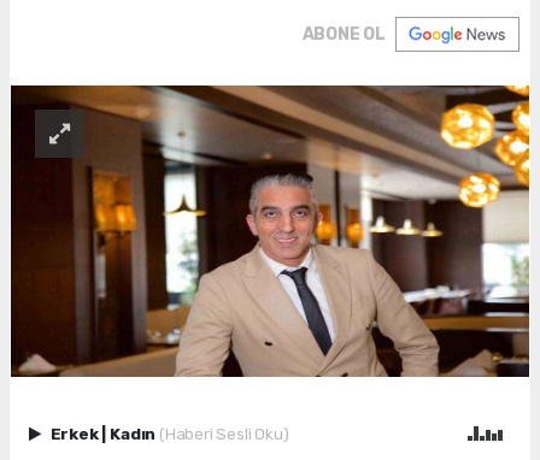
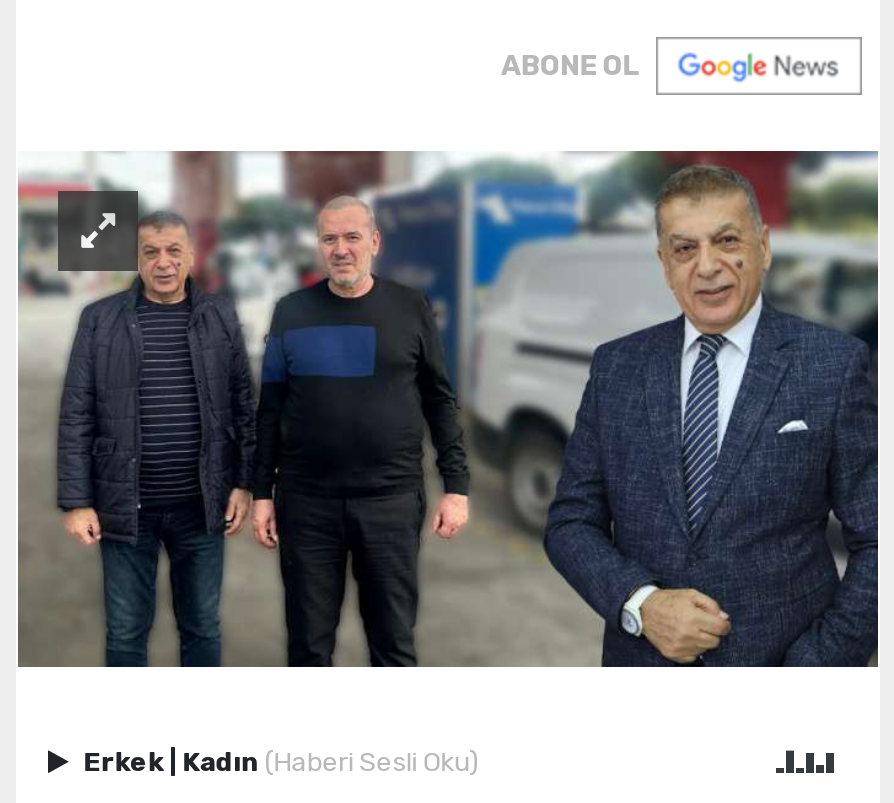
- [image]
+ [image]
